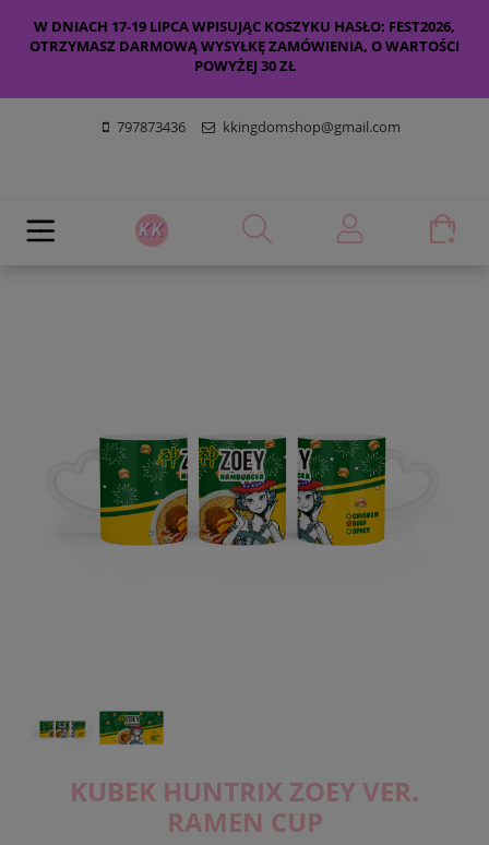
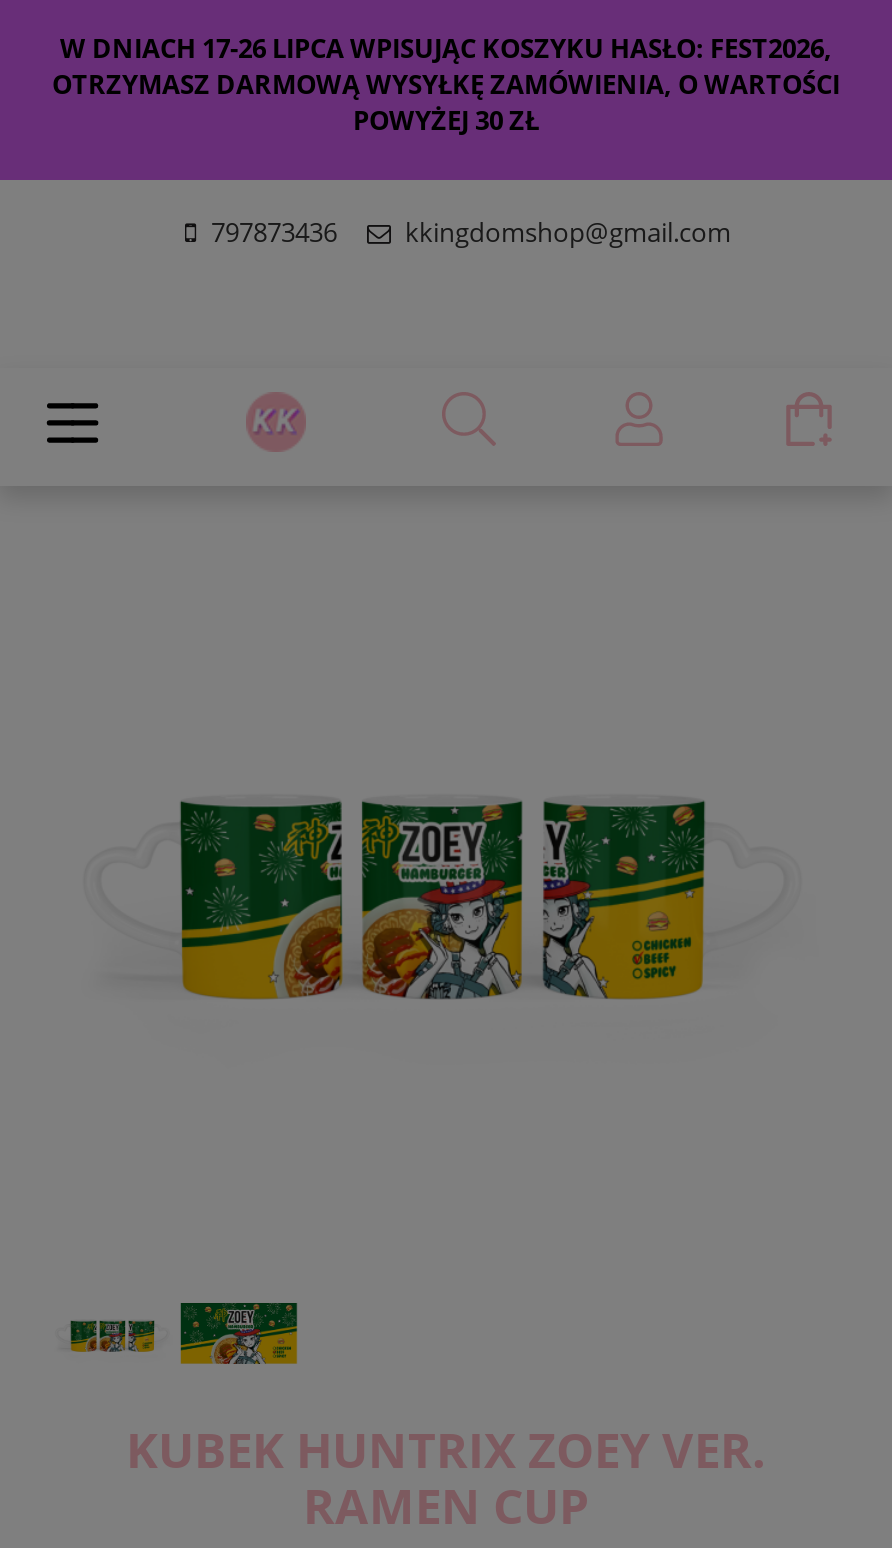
- W DNIACH 17-19 LIPCA WPISUJĄC KOSZYKU HASŁO: FEST2026,
+ W DNIACH 17-26 LIPCA WPISUJĄC KOSZYKU HASŁO: FEST2026,
